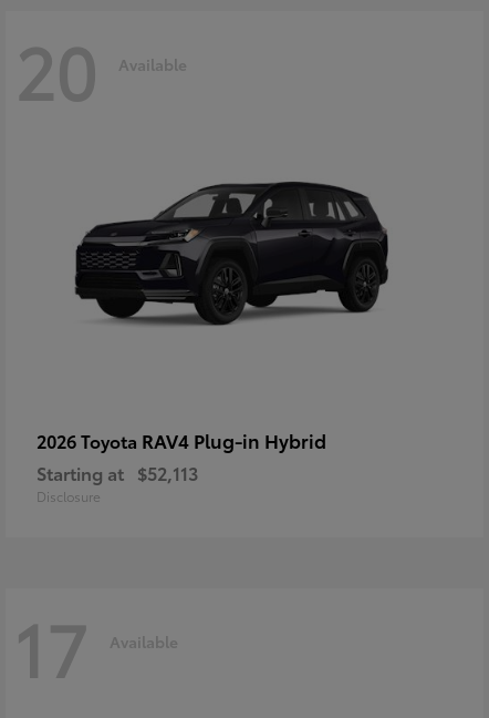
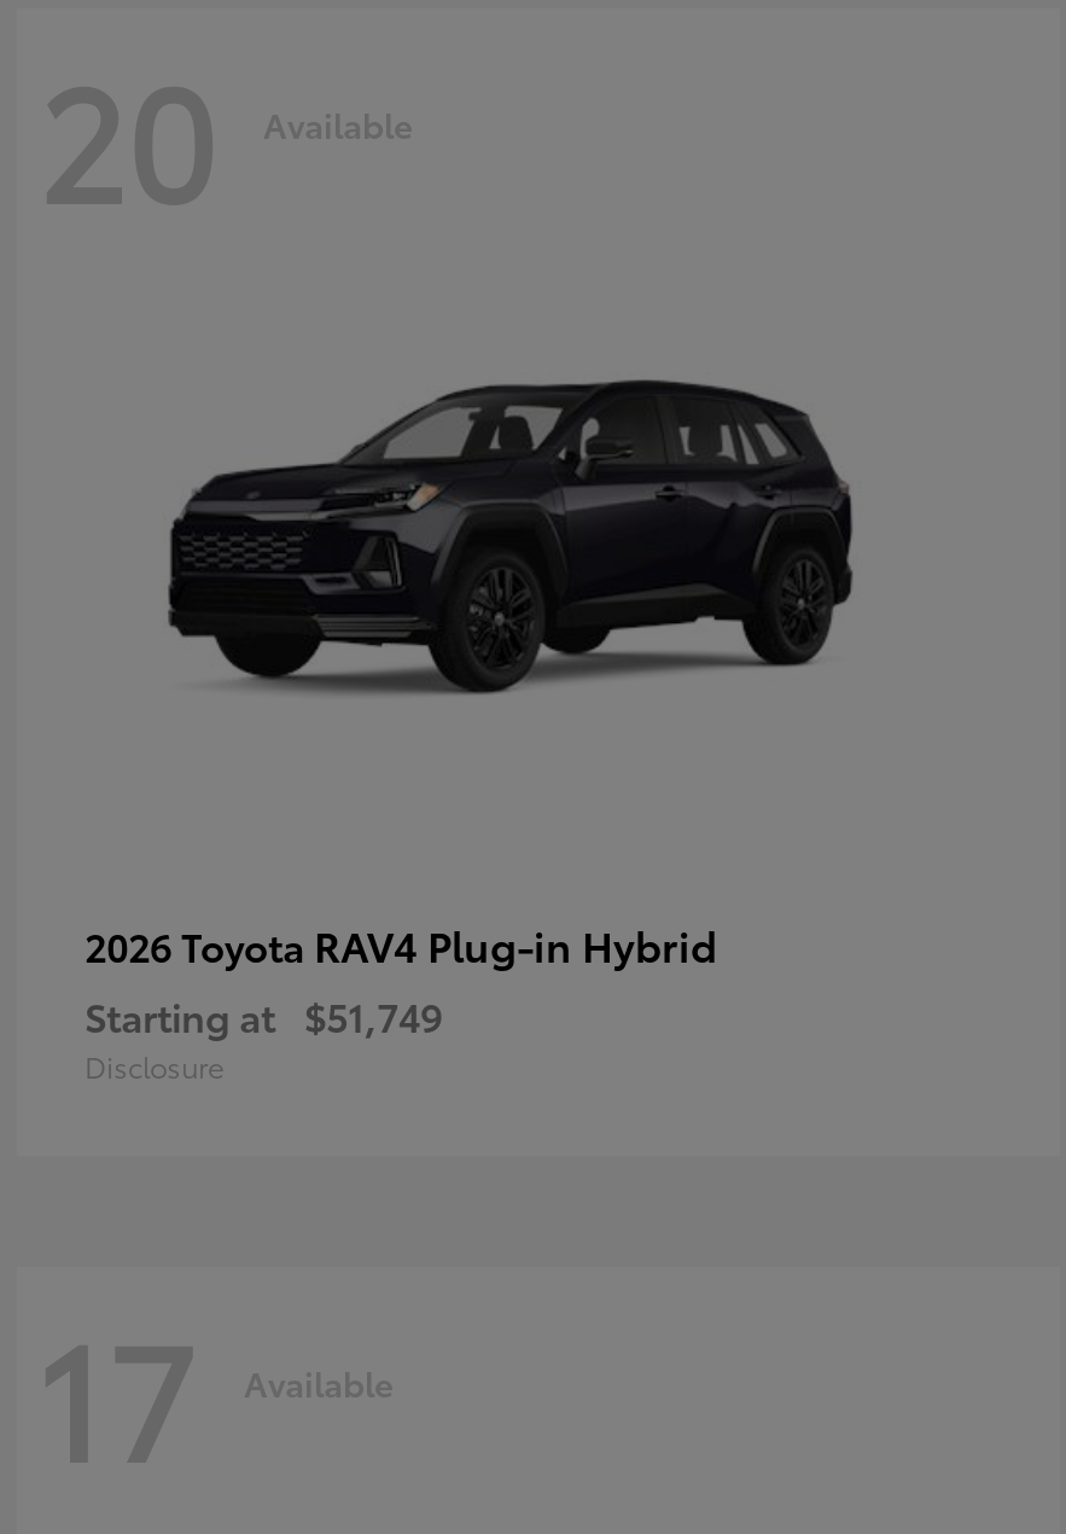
- Starting at $52,113
+ Starting at $51,749
